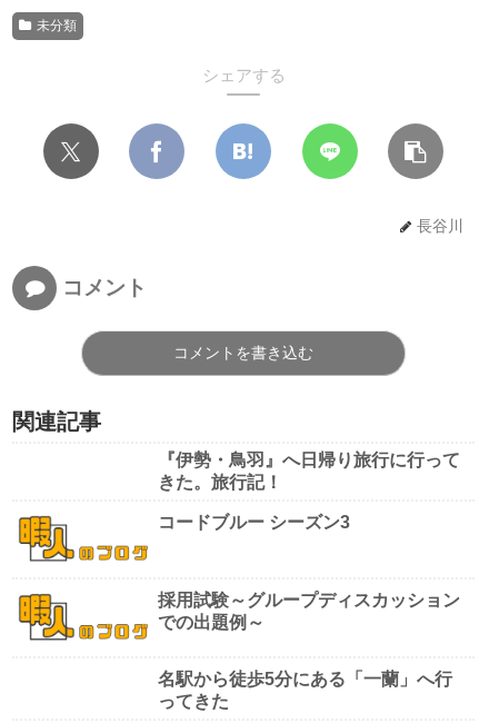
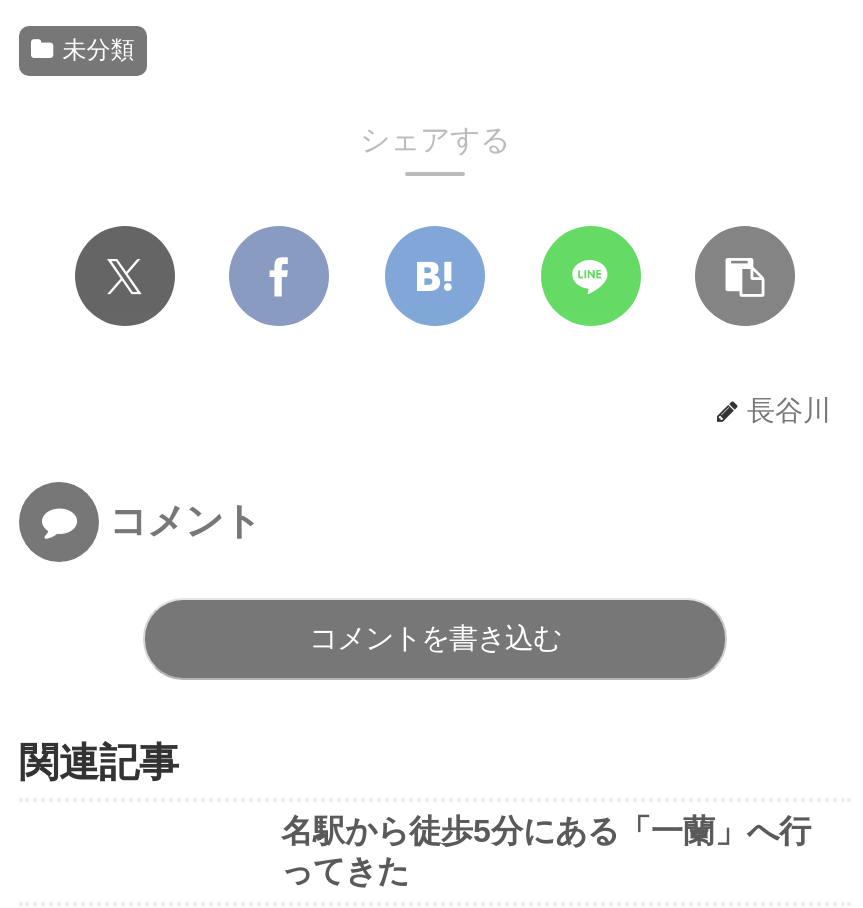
- [image]
- 『伊勢・鳥羽』へ日帰り旅行に行って
- きた。旅行記！
- コードブルー シーズン3

- [image]
- 採用試験～グループディスカッション
- での出題例～
